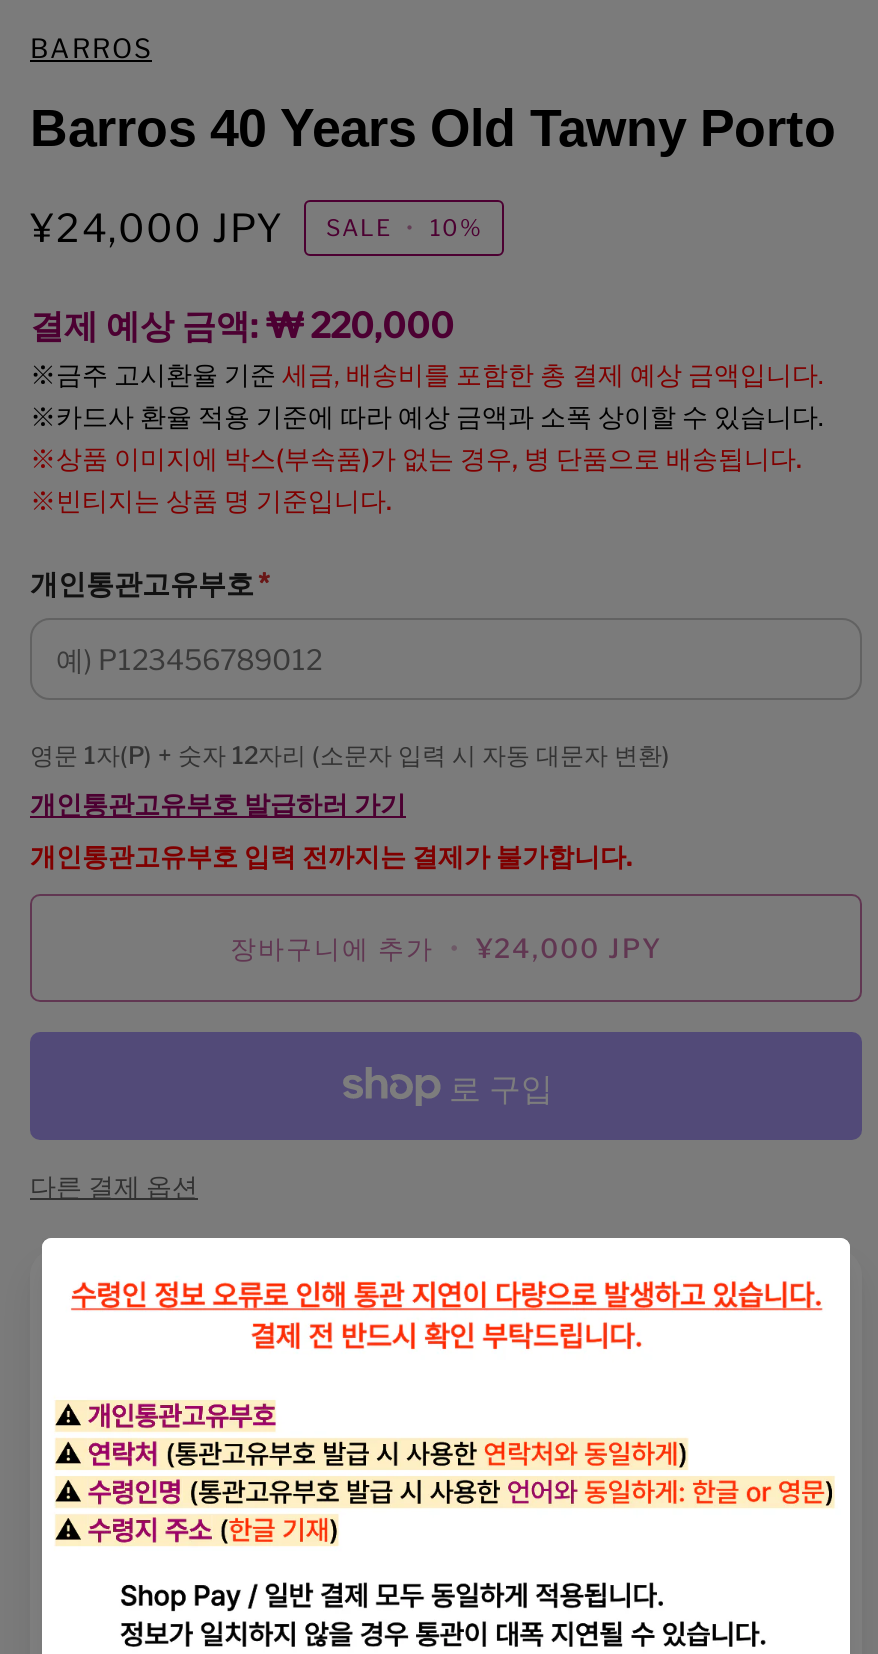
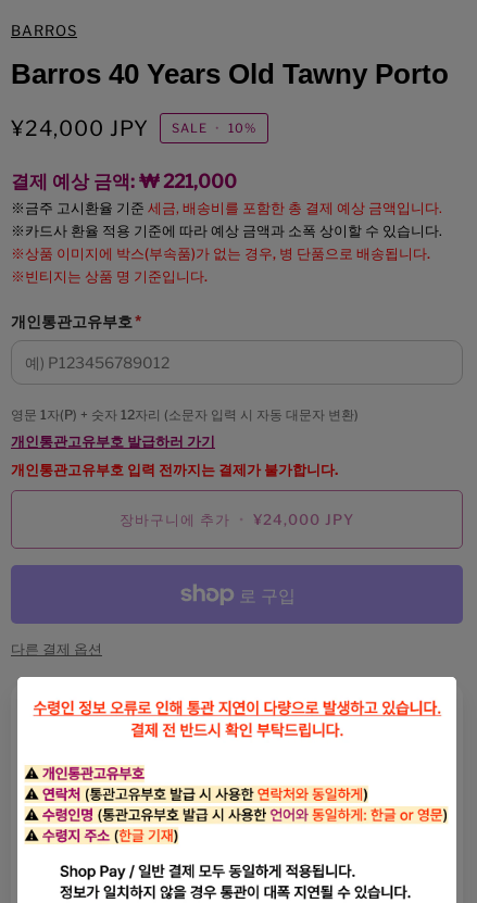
- 결제 예상 금액: ₩ 220,000
+ 결제 예상 금액: ₩ 221,000
